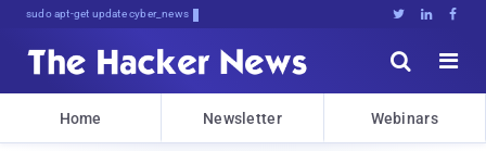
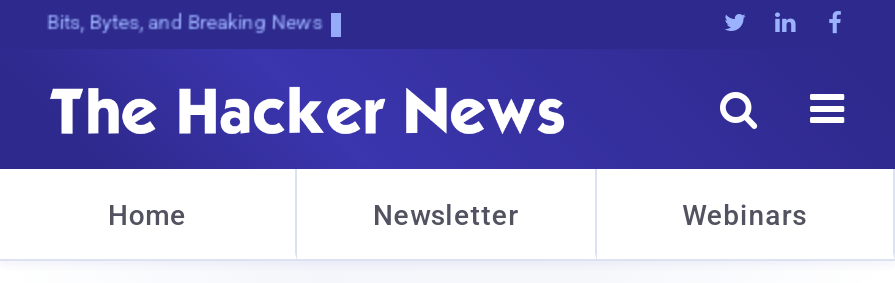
- sudo apt-get update cyber_news
+ Bits, Bytes, and Breaking News
